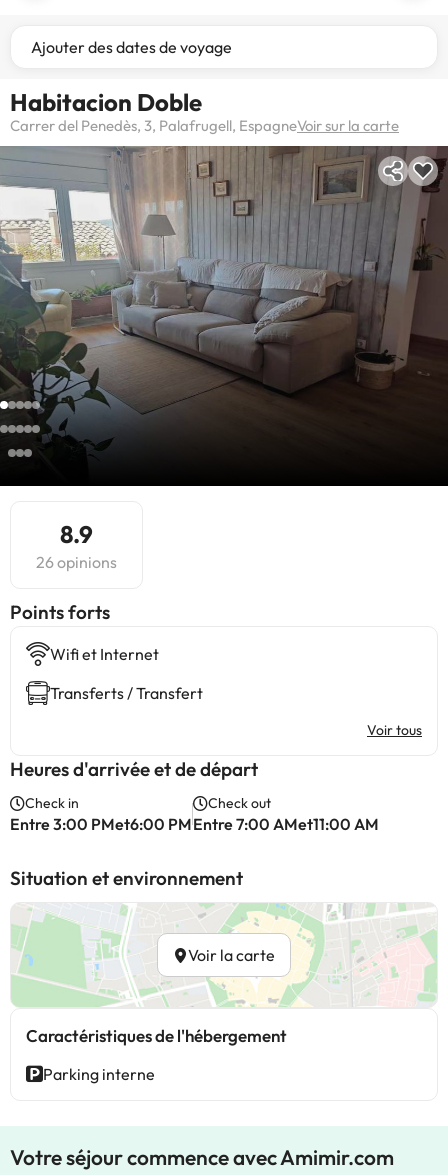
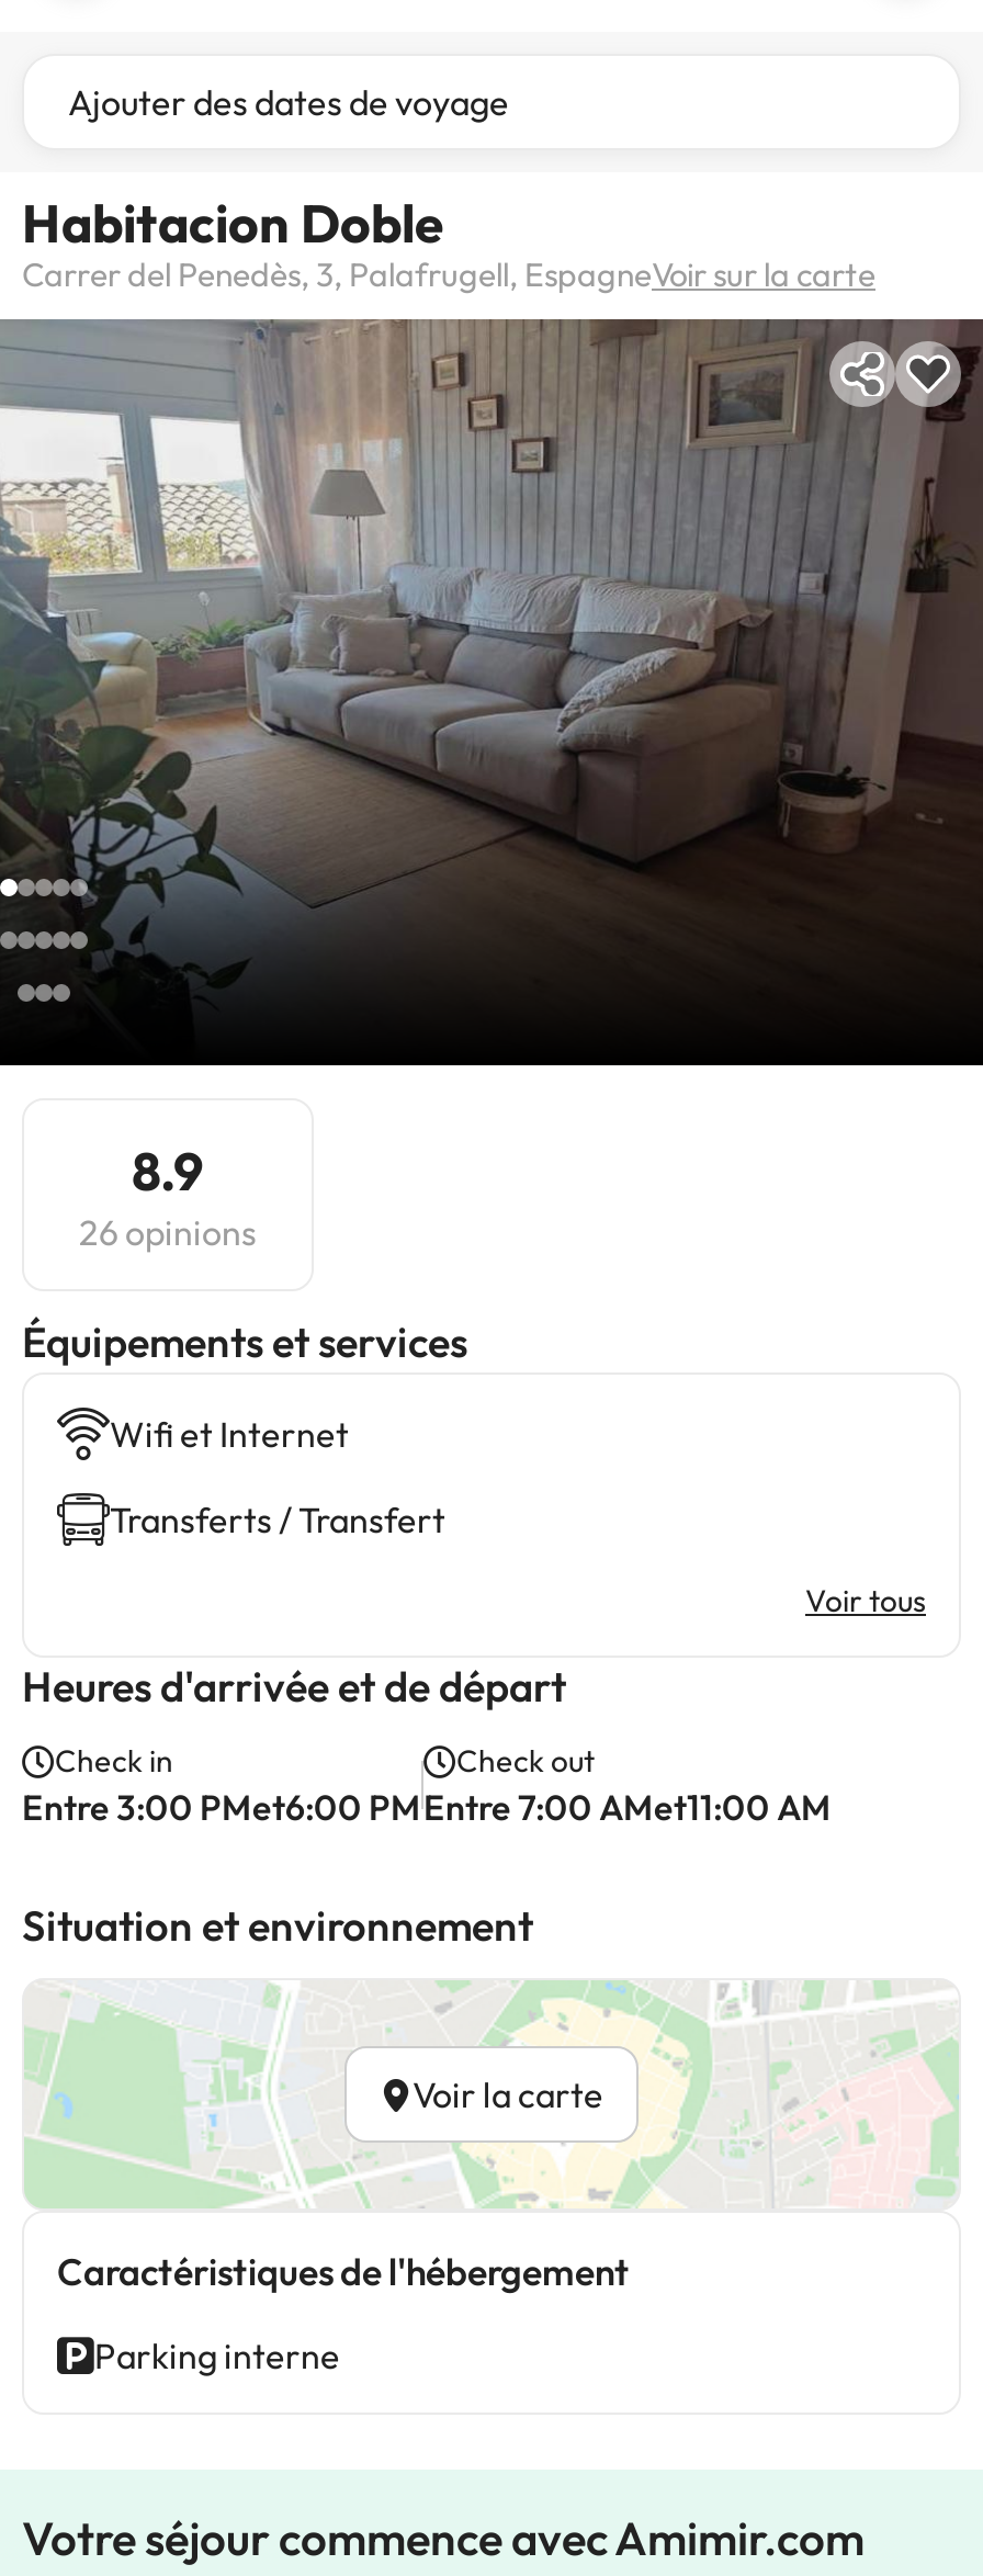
- Points forts
+ Équipements et services
